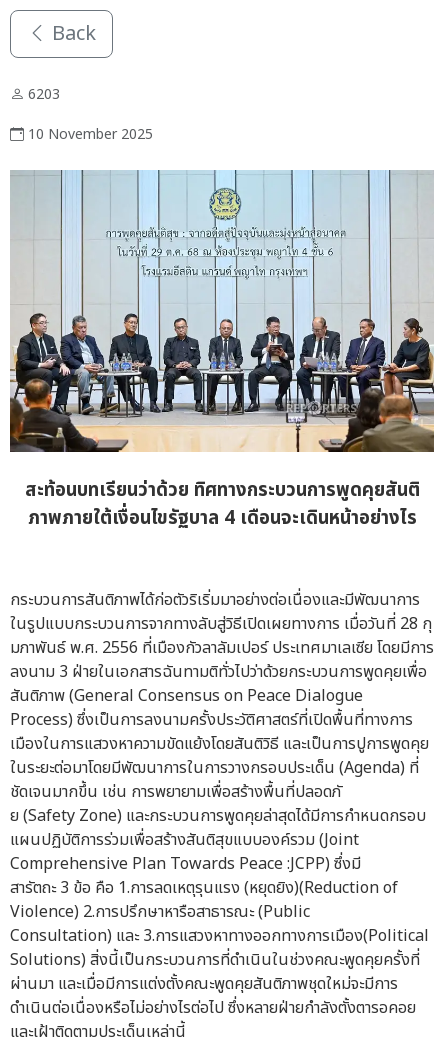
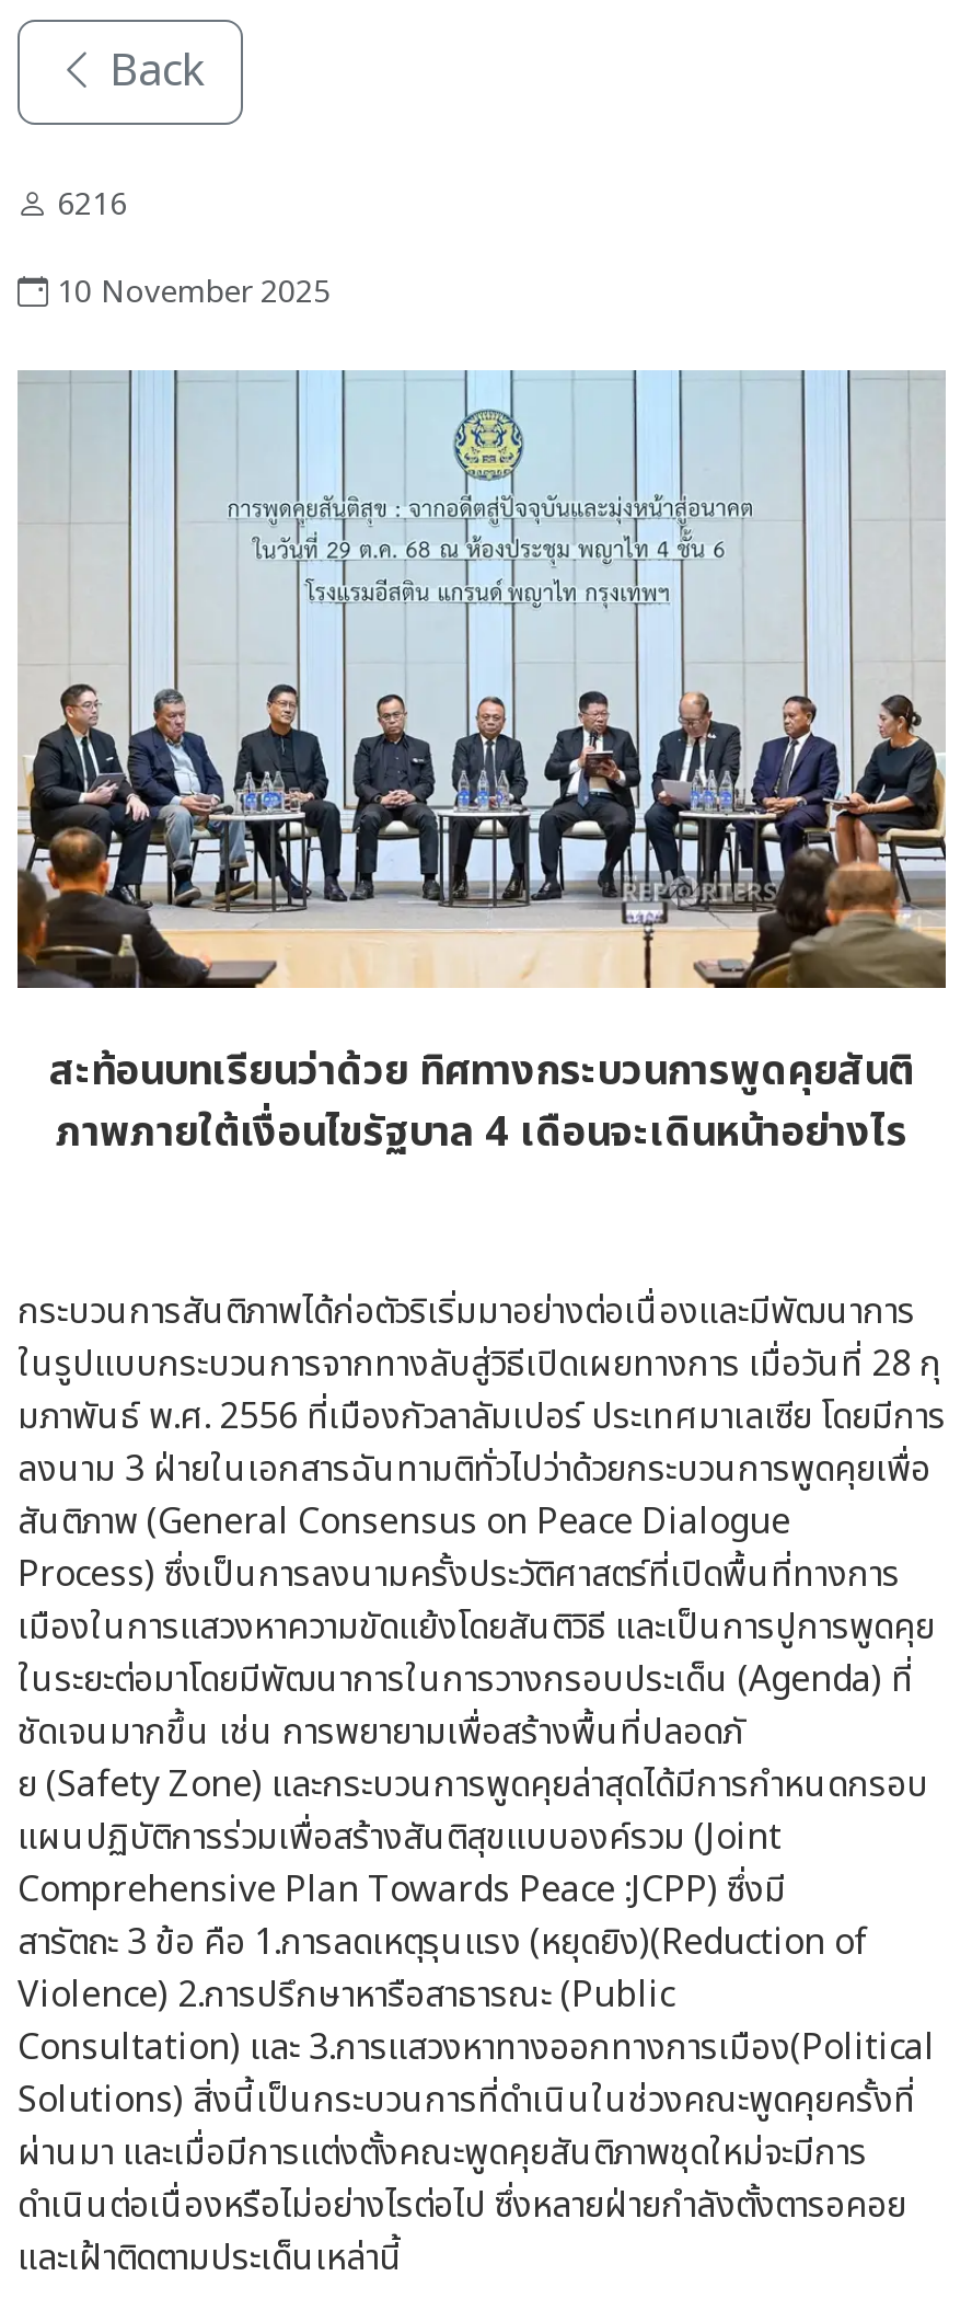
- 6203
+ 6216
